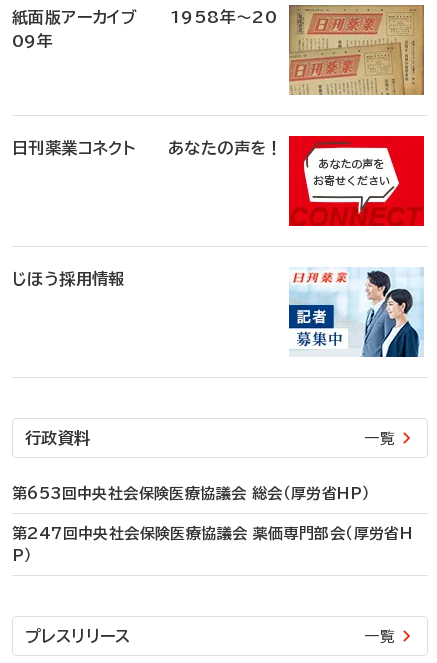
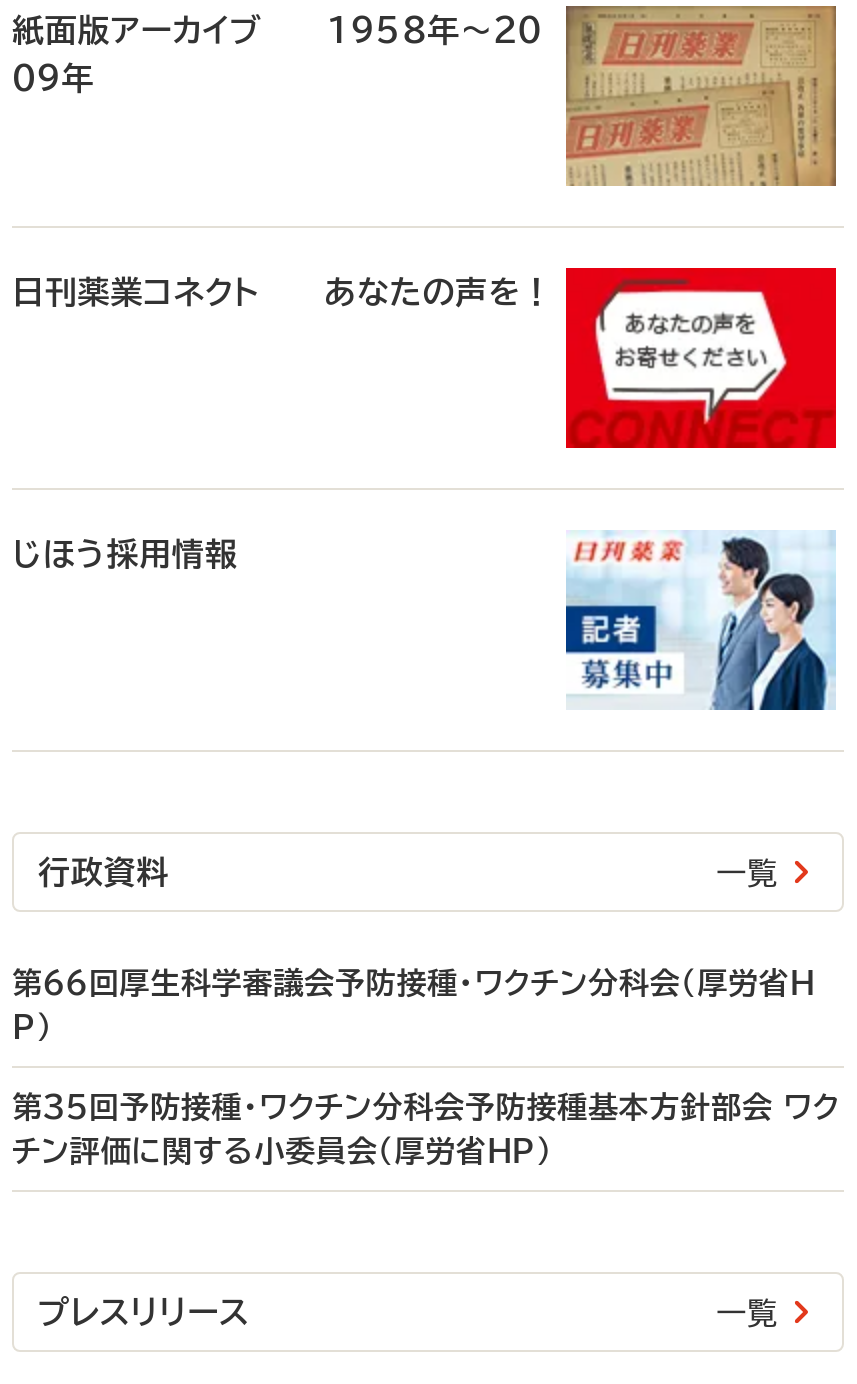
- 第653回中央社会保険医療協議会 総会（厚労省HP）
- 第247回中央社会保険医療協議会 薬価専門部会（厚労省H
+ 第66回厚生科学審議会予防接種・ワクチン分科会（厚労省H

moved up: P）

+ 第35回予防接種・ワクチン分科会予防接種基本方針部会 ワク
+ チン評価に関する小委員会（厚労省HP）
